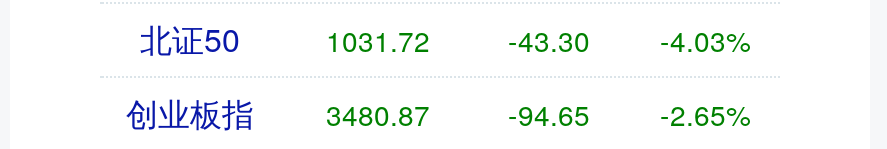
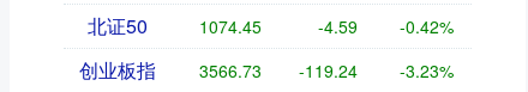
- 1031.72
+ 1074.45

- -43.30
+ -4.59

- -4.03%
+ -0.42%

- 3480.87
+ 3566.73

- -94.65
+ -119.24

- -2.65%
+ -3.23%
